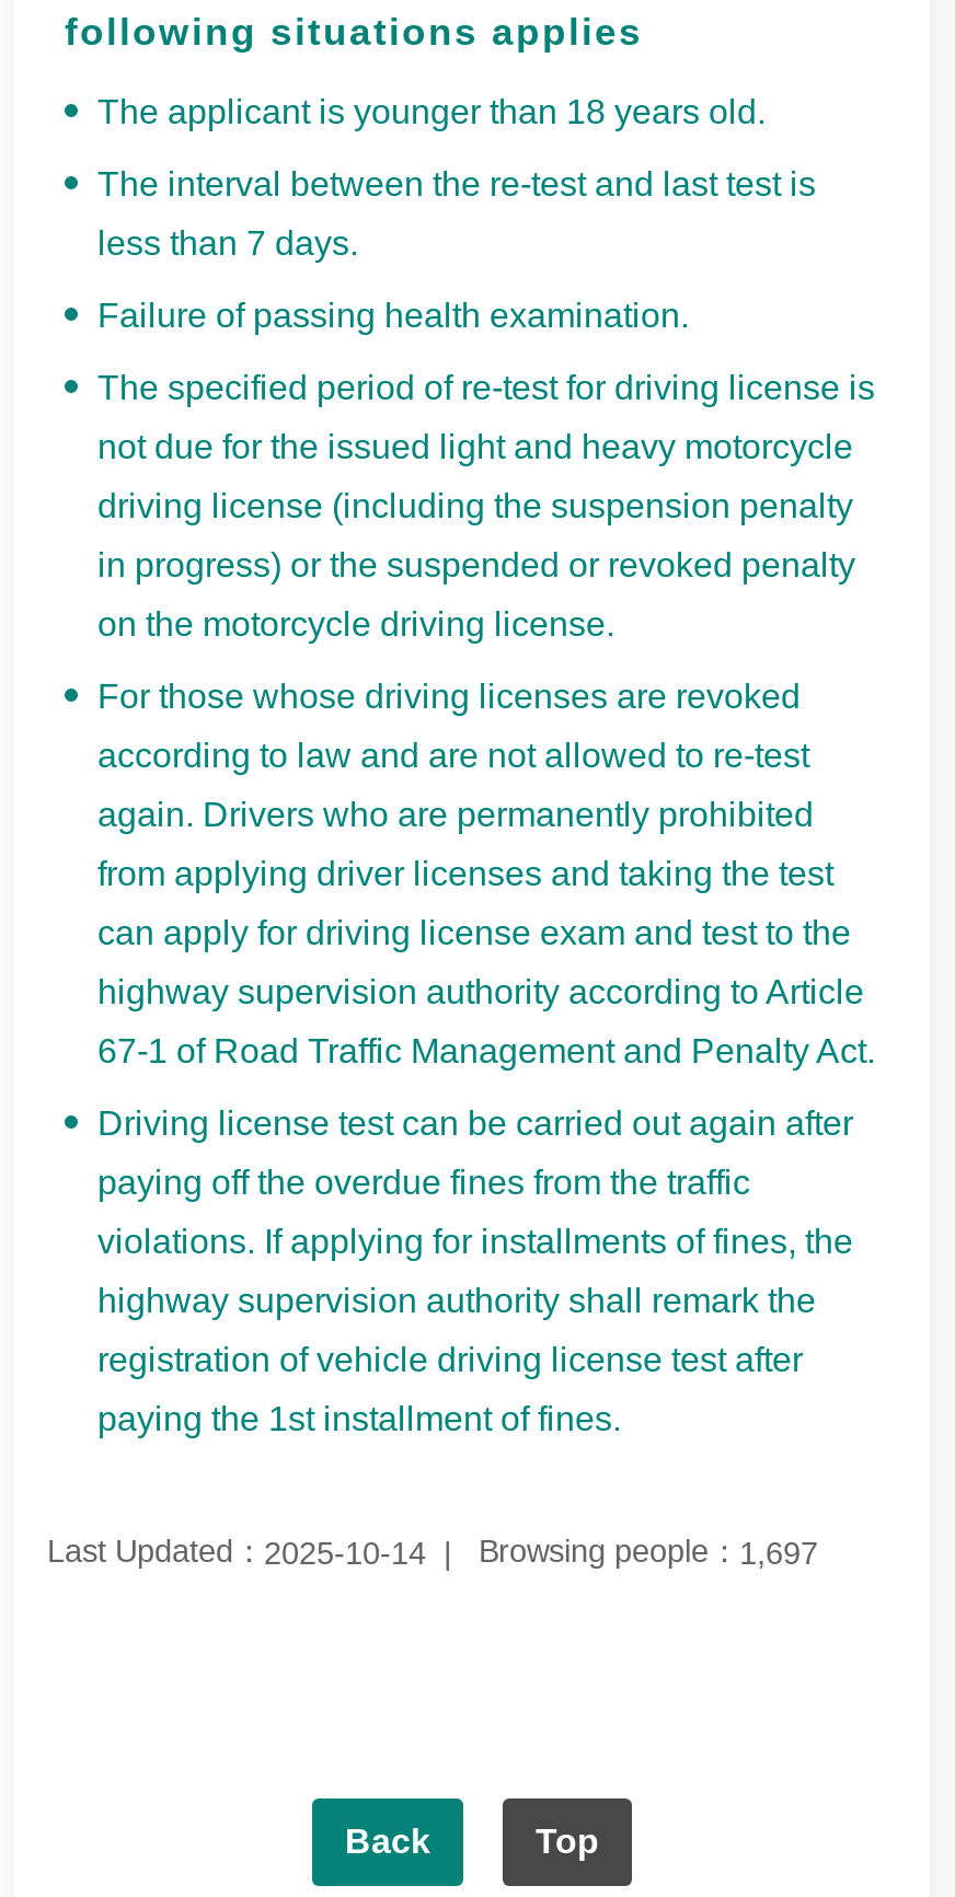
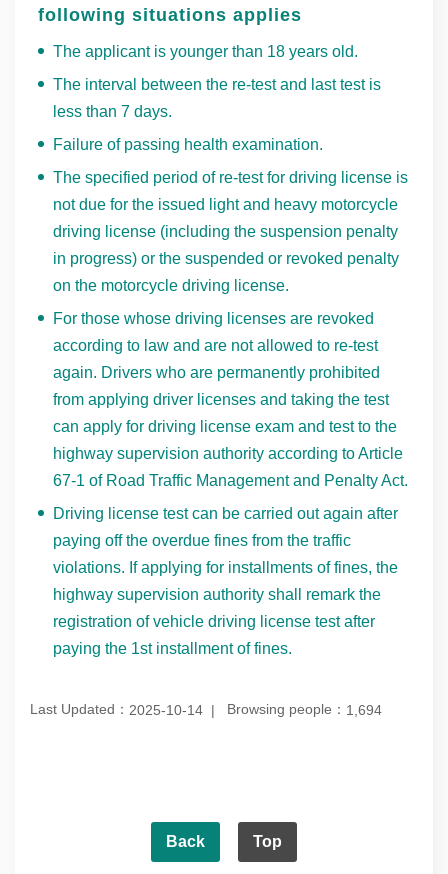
- Browsing people：1,697
+ Browsing people：1,694
